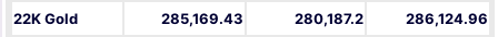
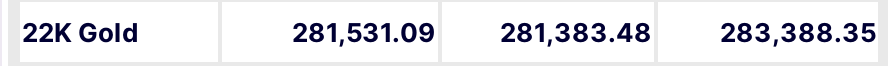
- 285,169.43
+ 281,531.09

- 280,187.2
+ 281,383.48

- 286,124.96
+ 283,388.35
